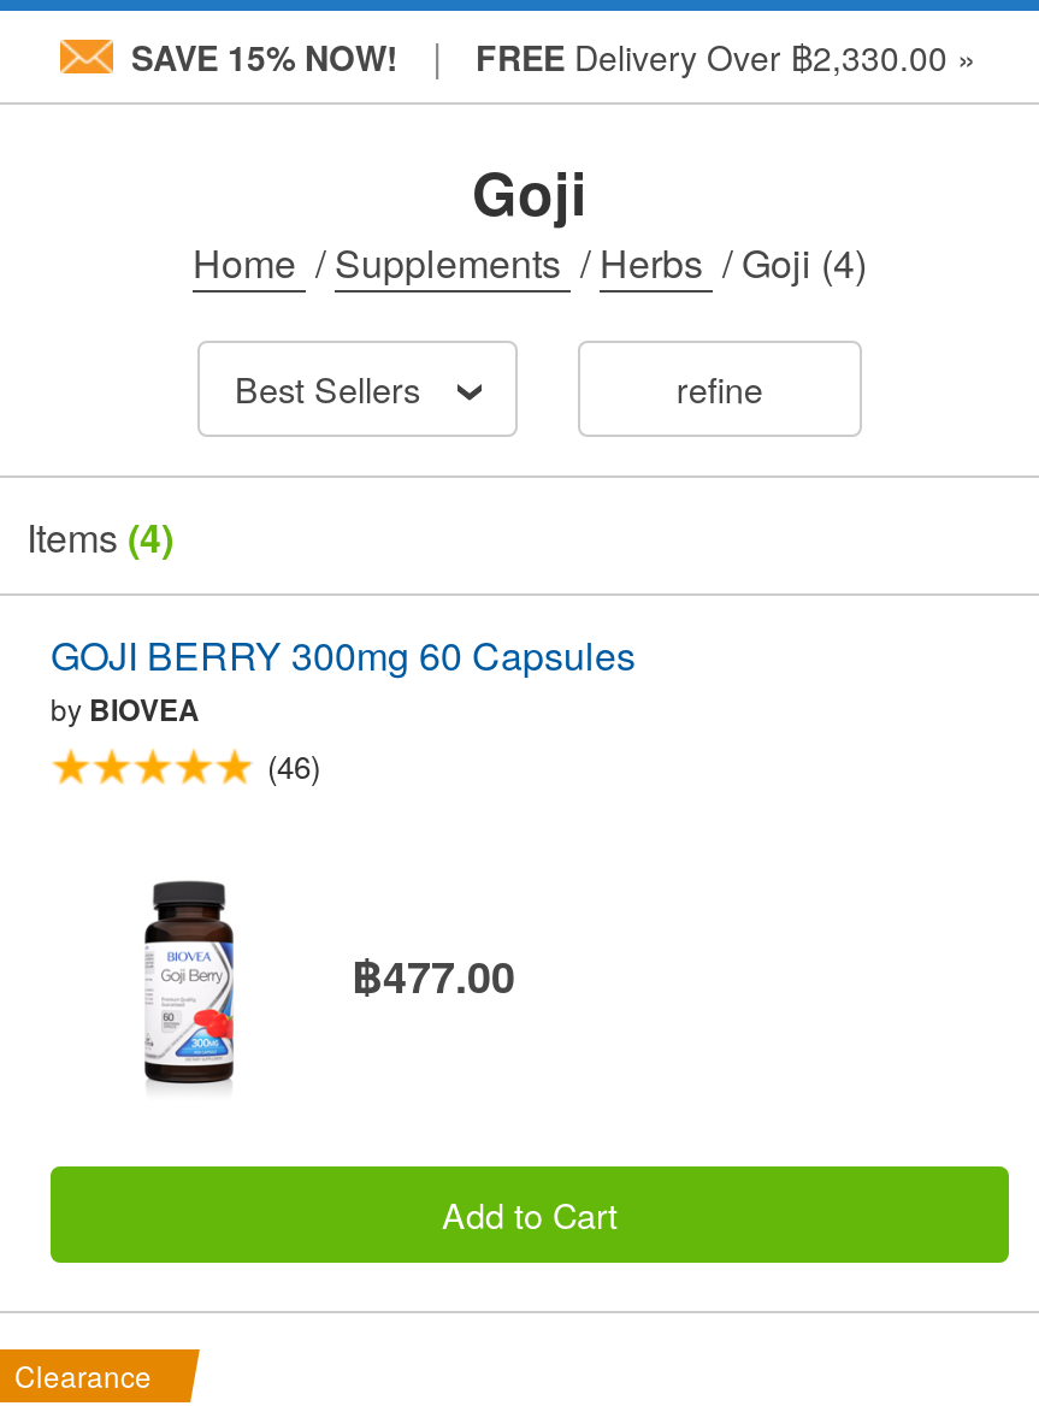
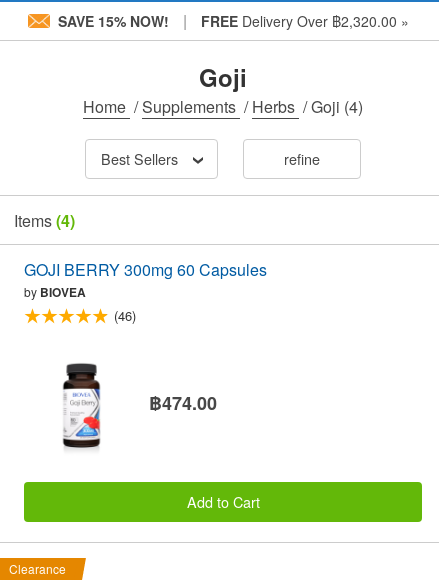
- FREE Delivery Over ฿2,330.00 »
+ FREE Delivery Over ฿2,320.00 »

- ฿477.00
+ ฿474.00
